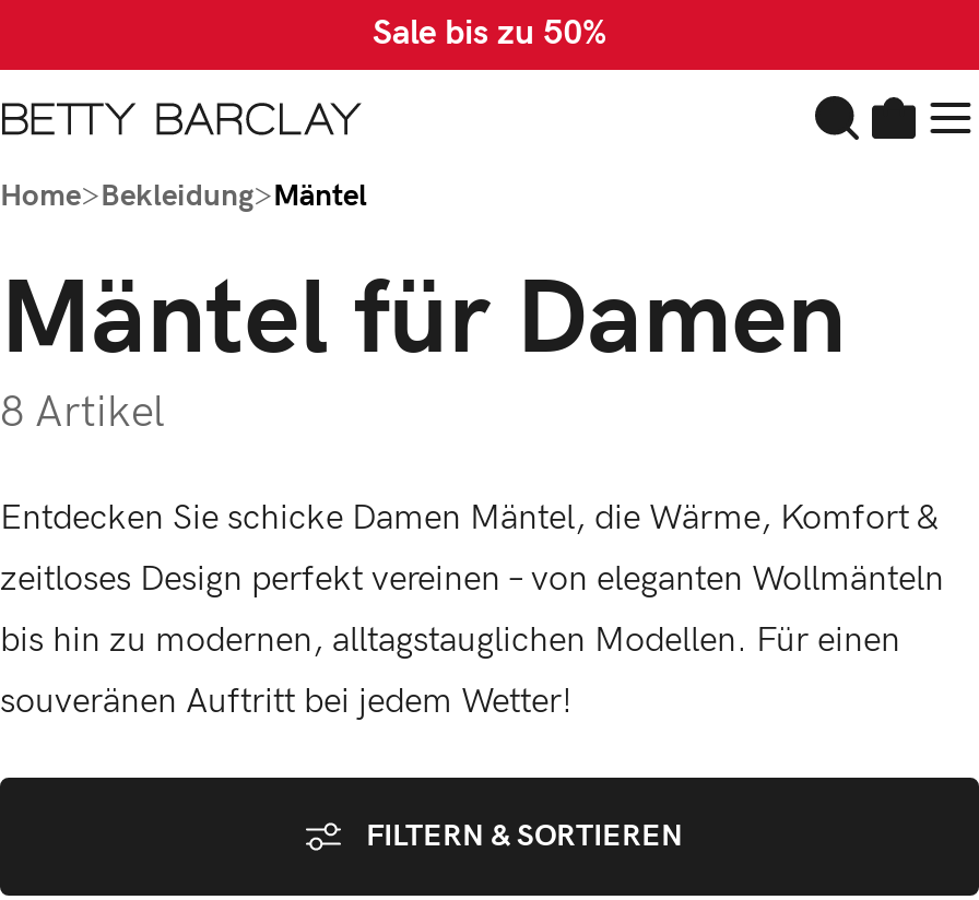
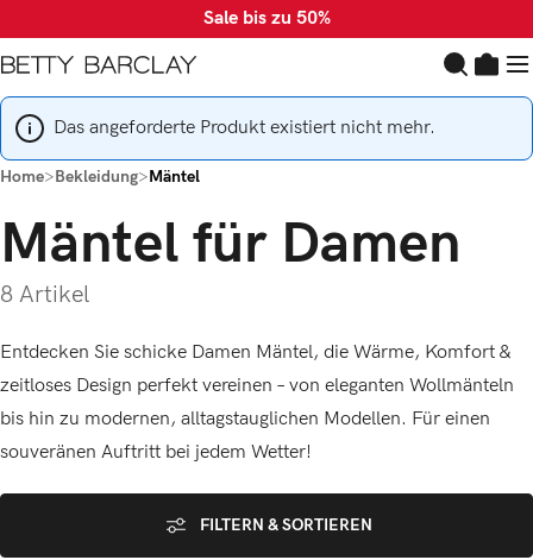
+ Das angeforderte Produkt existiert nicht mehr.
